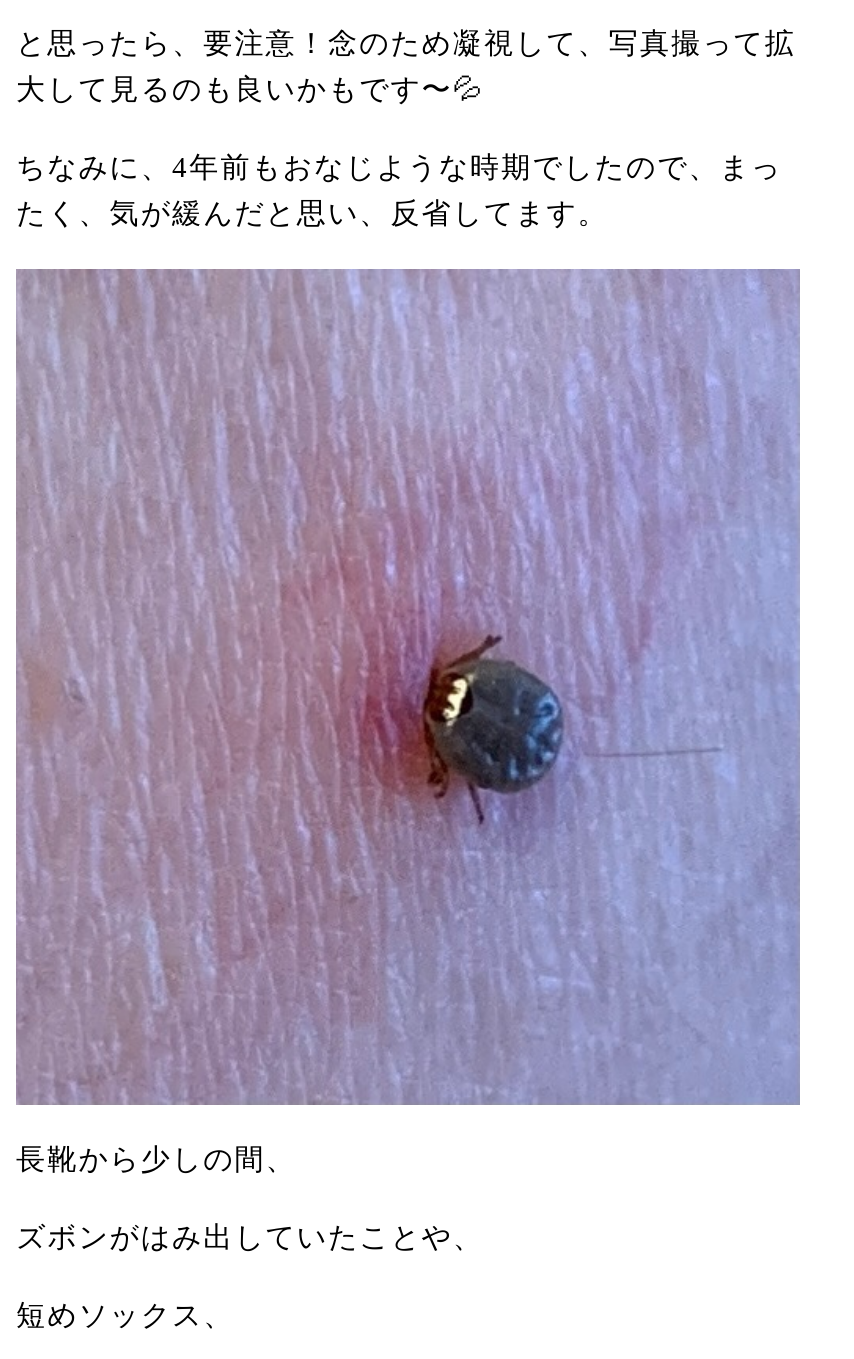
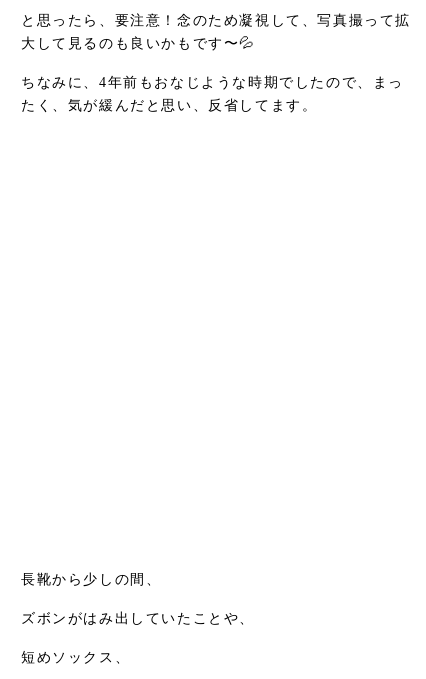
- [image]
